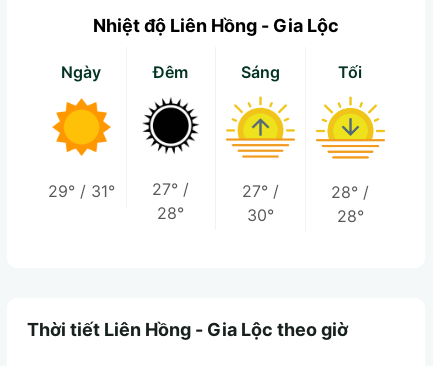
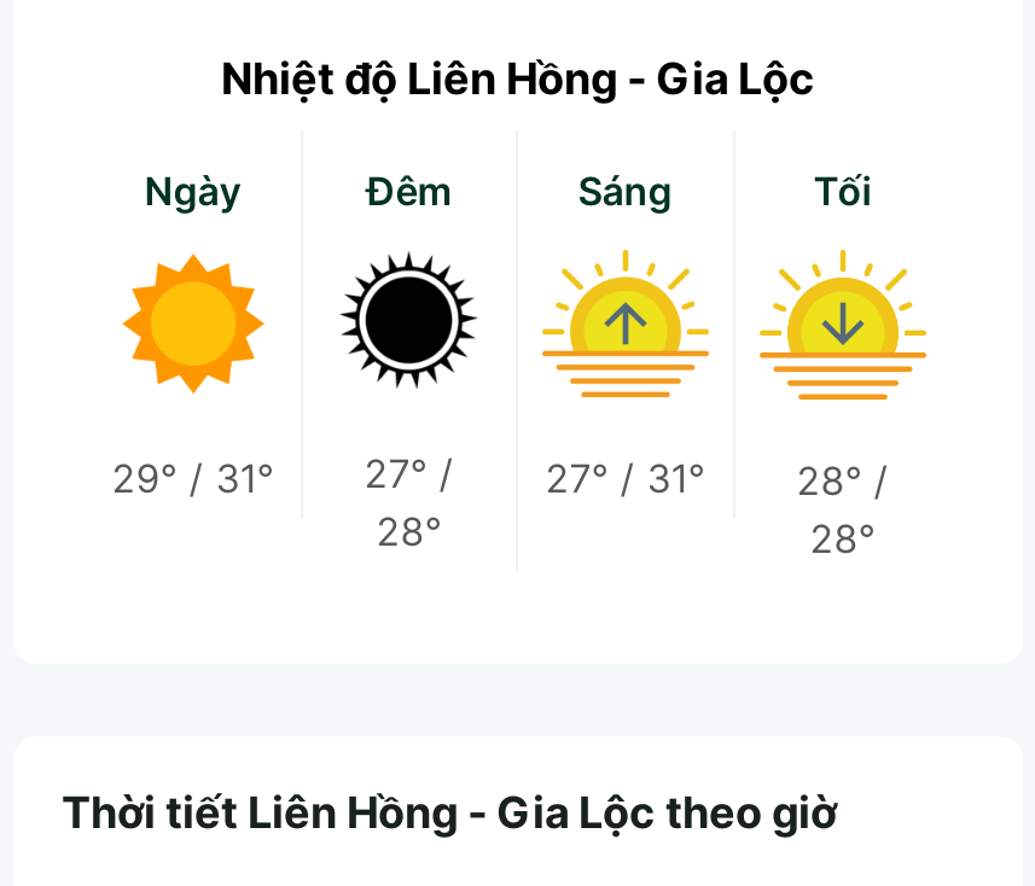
- 27° /
- 30°
+ 27° / 31°
